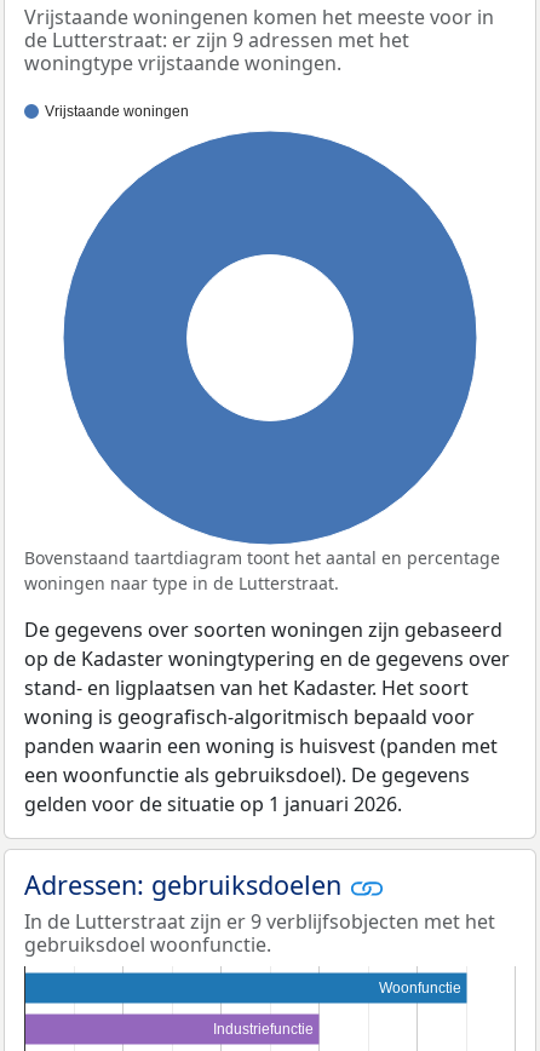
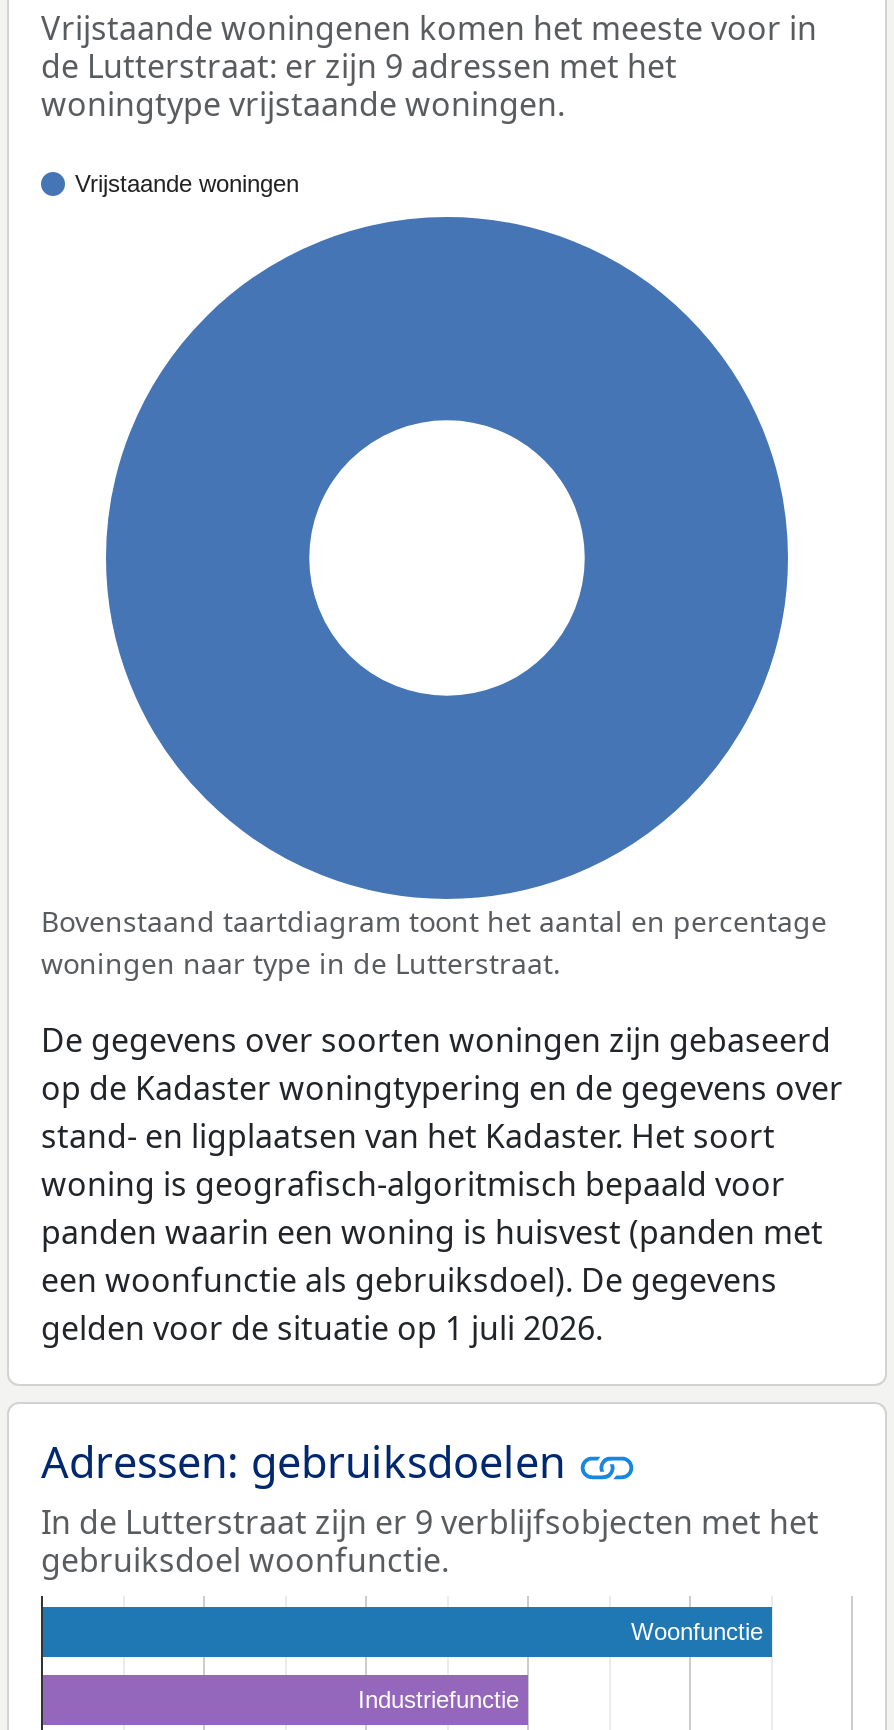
- gelden voor de situatie op 1 januari 2026.
+ gelden voor de situatie op 1 juli 2026.
